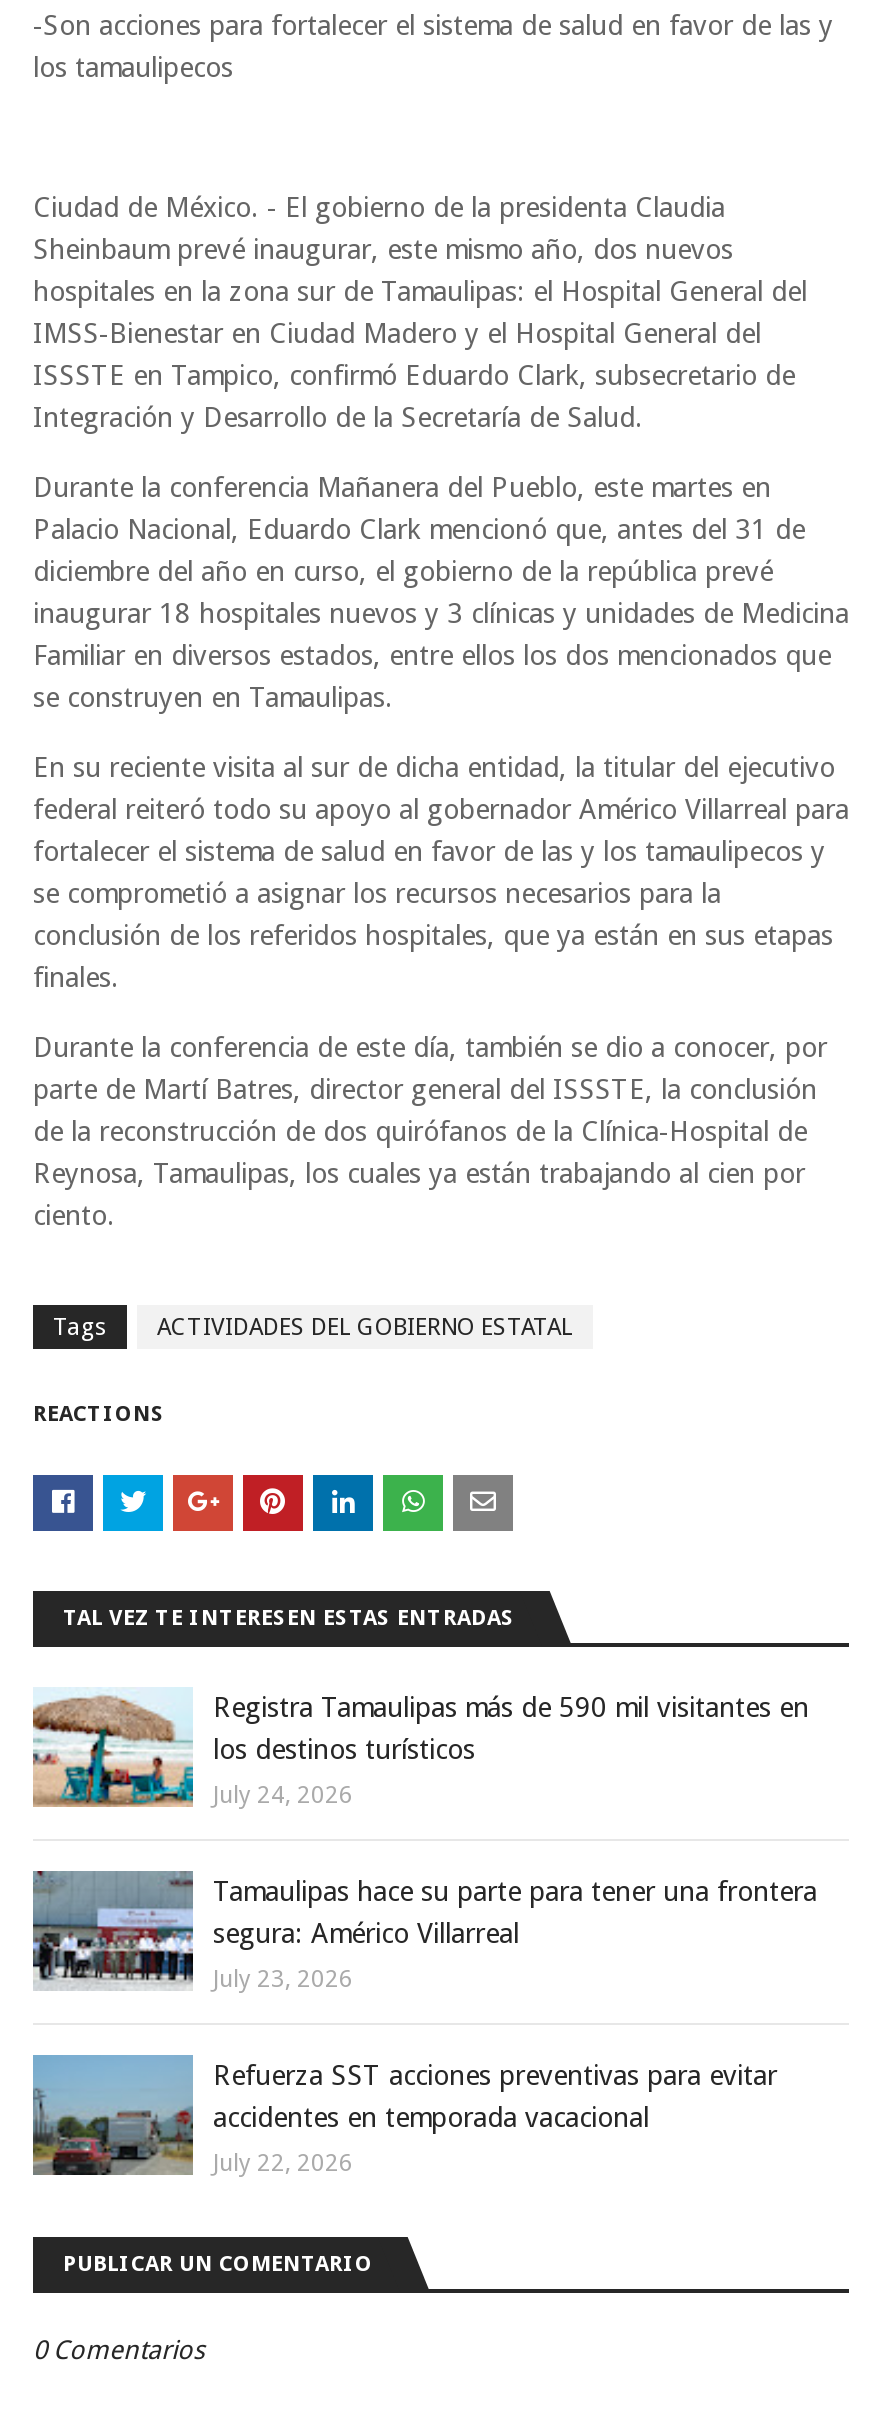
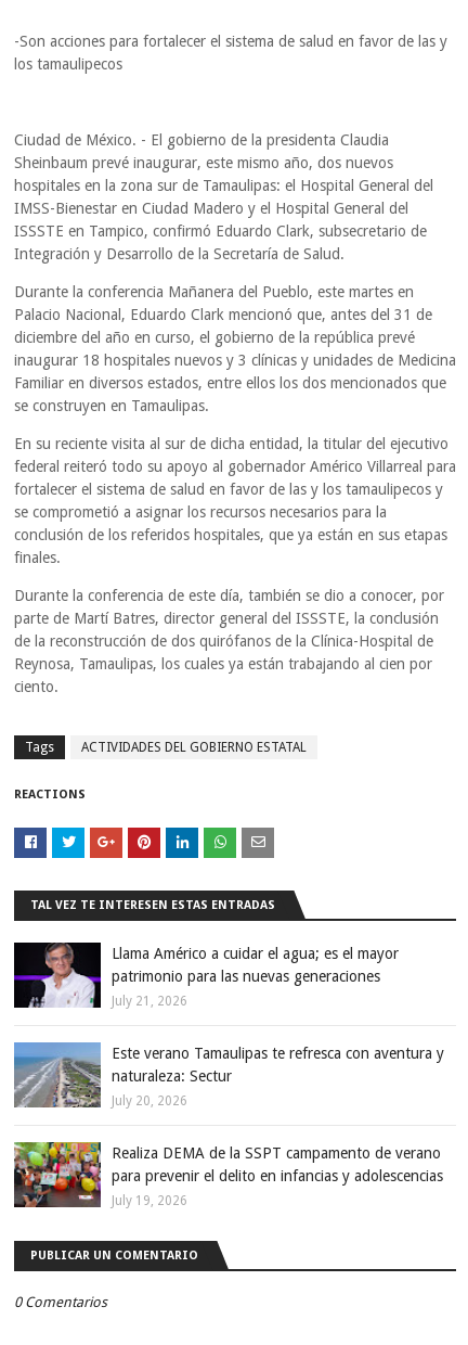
- [image]
- Registra Tamaulipas más de 590 mil visitantes en
- los destinos turísticos
+ [image]
+ Llama Américo a cuidar el agua; es el mayor
+ patrimonio para las nuevas generaciones

- July 24, 2026
+ July 21, 2026

- [image]
- Tamaulipas hace su parte para tener una frontera
- segura: Américo Villarreal
+ [image]
+ Este verano Tamaulipas te refresca con aventura y
+ naturaleza: Sectur

- July 23, 2026
+ July 20, 2026

- [image]
- Refuerza SST acciones preventivas para evitar
- accidentes en temporada vacacional
+ [image]
+ Realiza DEMA de la SSPT campamento de verano
+ para prevenir el delito en infancias y adolescencias

- July 22, 2026
+ July 19, 2026
